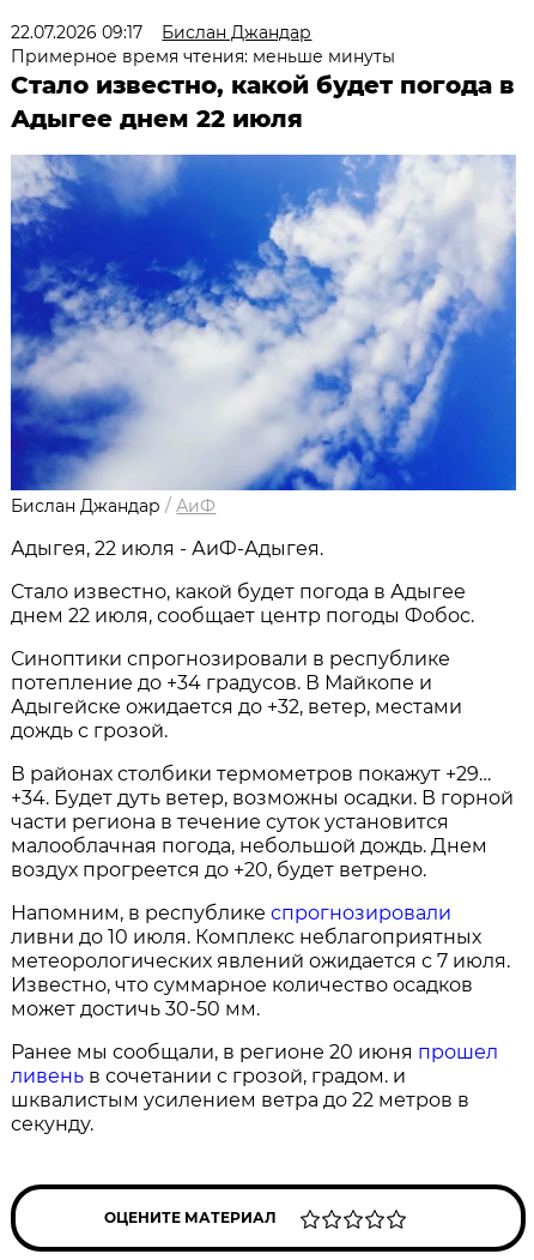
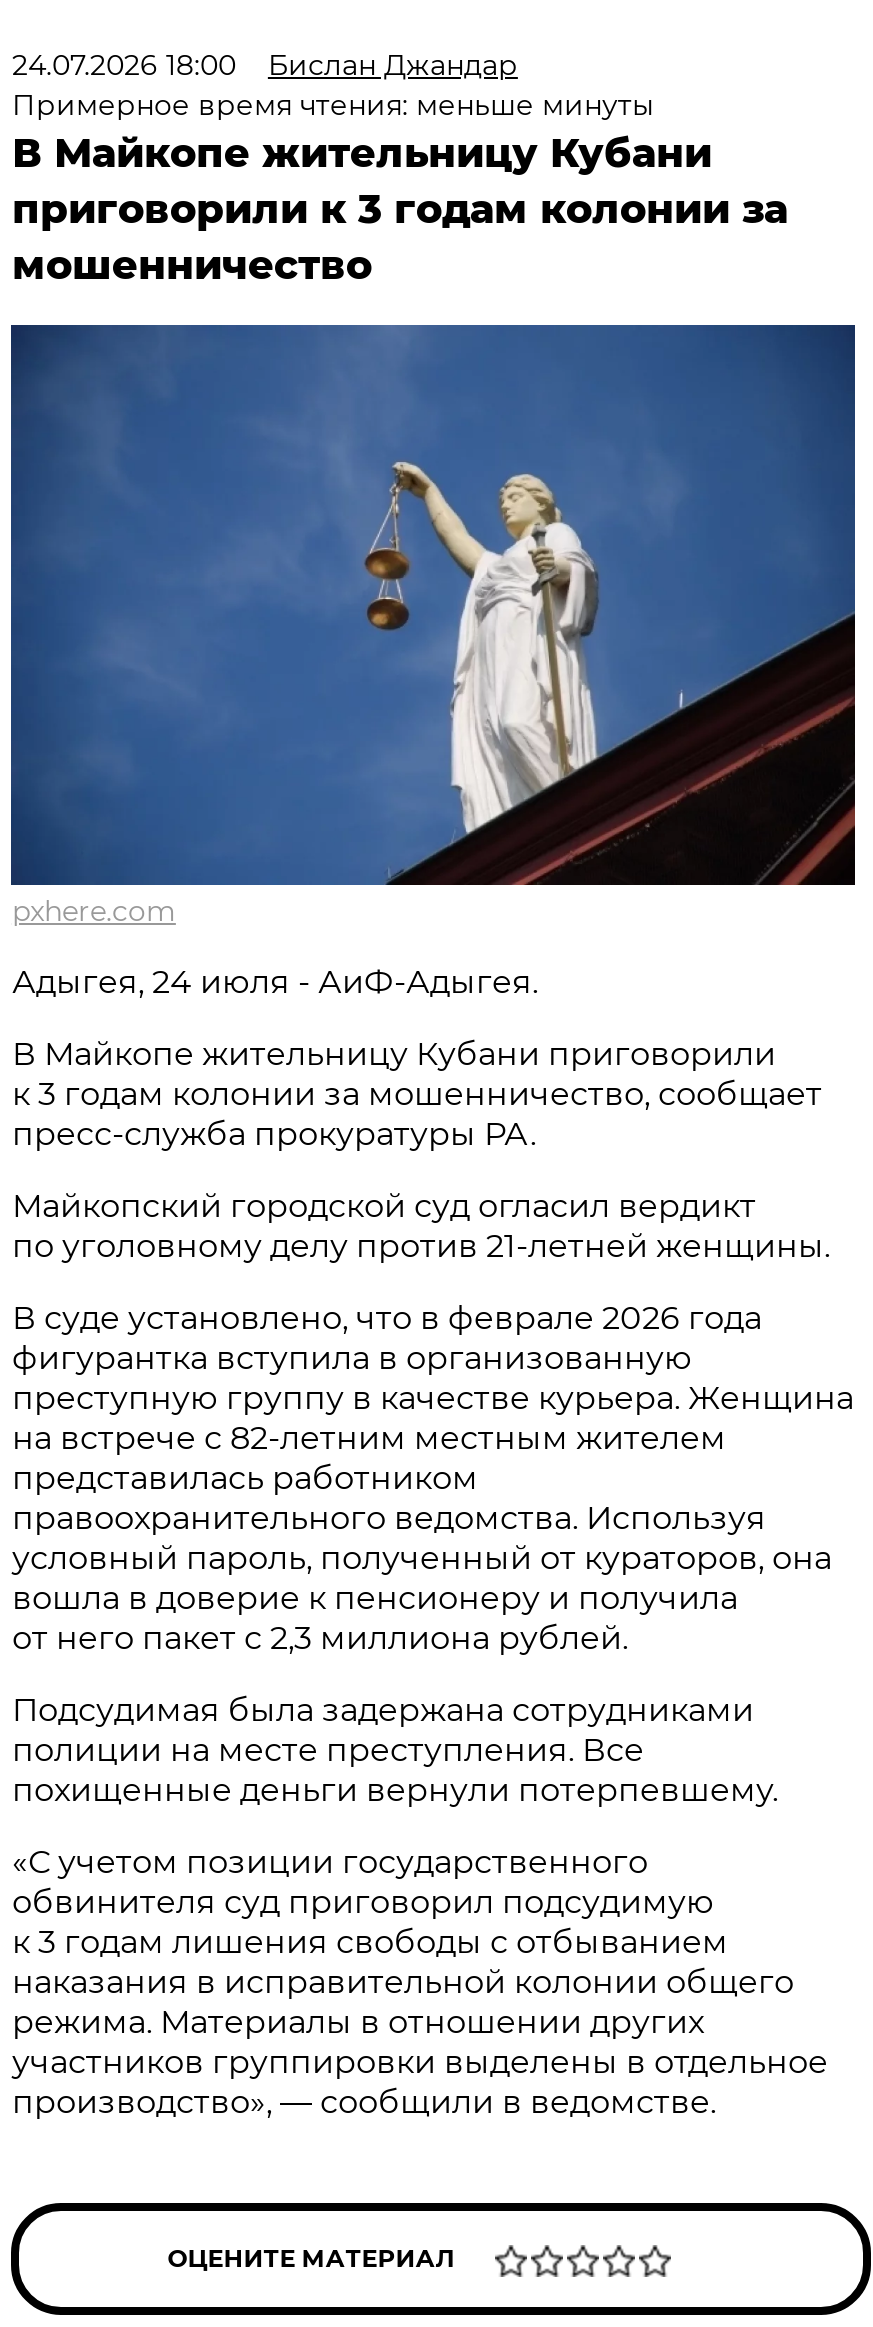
- 22.07.2026 09:17 Бислан Джандар
+ 24.07.2026 18:00 Бислан Джандар

- Стало известно, какой будет погода в
- Адыгее днем 22 июля
+ В Майкопе жительницу Кубани
+ приговорили к 3 годам колонии за
+ мошенничество

- [image]
- Бислан Джандар / АиФ
+ [image]
+ pxhere.com

- Адыгея, 22 июля - АиФ-Адыгея.
+ Адыгея, 24 июля - АиФ-Адыгея.

- Стало известно, какой будет погода в Адыгее
- днем 22 июля, сообщает центр погоды Фобос.
+ В Майкопе жительницу Кубани приговорили
+ к 3 годам колонии за мошенничество, сообщает
+ пресс-служба прокуратуры РА.

- Синоптики спрогнозировали в республике
- потепление до +34 градусов. В Майкопе и
- Адыгейске ожидается до +32, ветер, местами
- дождь с грозой.
+ Майкопский городской суд огласил вердикт
+ по уголовному делу против 21-летней женщины.

- В районах столбики термометров покажут +29…
- +34. Будет дуть ветер, возможны осадки. В горной
- части региона в течение суток установится
- малооблачная погода, небольшой дождь. Днем
- воздух прогреется до +20, будет ветрено.
+ В суде установлено, что в феврале 2026 года
+ фигурантка вступила в организованную
+ преступную группу в качестве курьера. Женщина
+ на встрече с 82-летним местным жителем
+ представилась работником
+ правоохранительного ведомства. Используя
+ условный пароль, полученный от кураторов, она
+ вошла в доверие к пенсионеру и получила
+ от него пакет с 2,3 миллиона рублей.

- Напомним, в республике спрогнозировали
- ливни до 10 июля. Комплекс неблагоприятных
- метеорологических явлений ожидается с 7 июля.
- Известно, что суммарное количество осадков
- может достичь 30-50 мм.
+ Подсудимая была задержана сотрудниками
+ полиции на месте преступления. Все
+ похищенные деньги вернули потерпевшему.

- Ранее мы сообщали, в регионе 20 июня прошел
- ливень в сочетании с грозой, градом. и
- шквалистым усилением ветра до 22 метров в
- секунду.
+ «С учетом позиции государственного
+ обвинителя суд приговорил подсудимую
+ к 3 годам лишения свободы с отбыванием
+ наказания в исправительной колонии общего
+ режима. Материалы в отношении других
+ участников группировки выделены в отдельное
+ производство», — сообщили в ведомстве.
